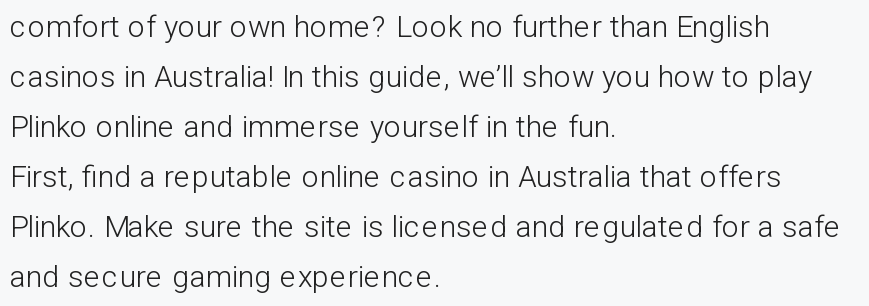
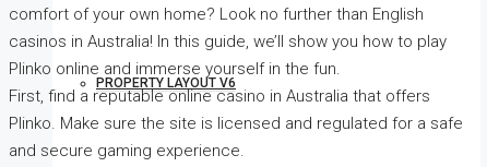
+ PROPERTY LAYOUT V6
